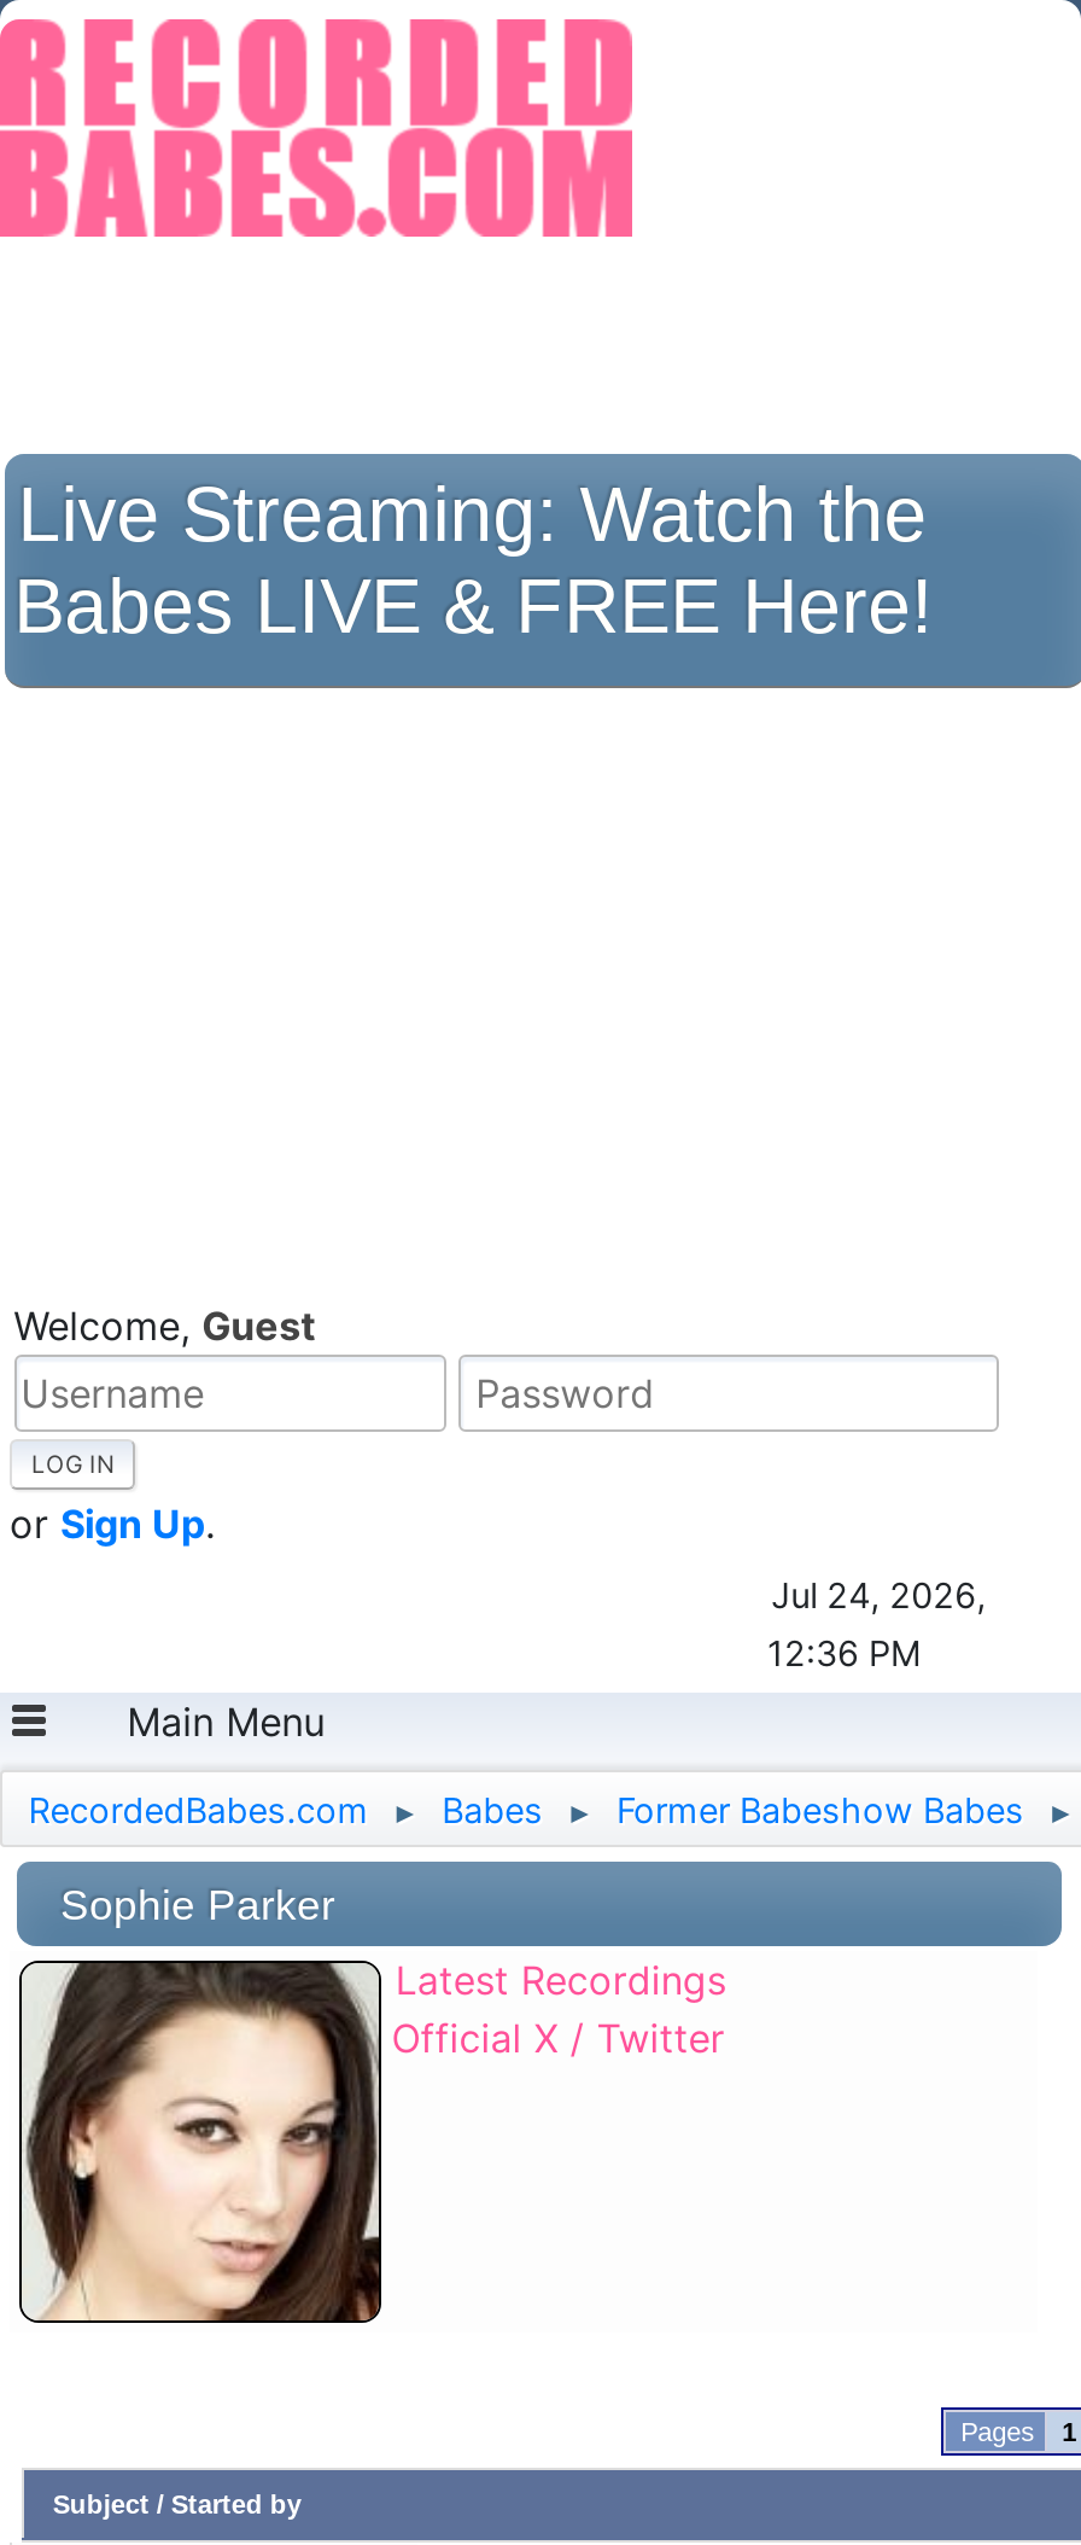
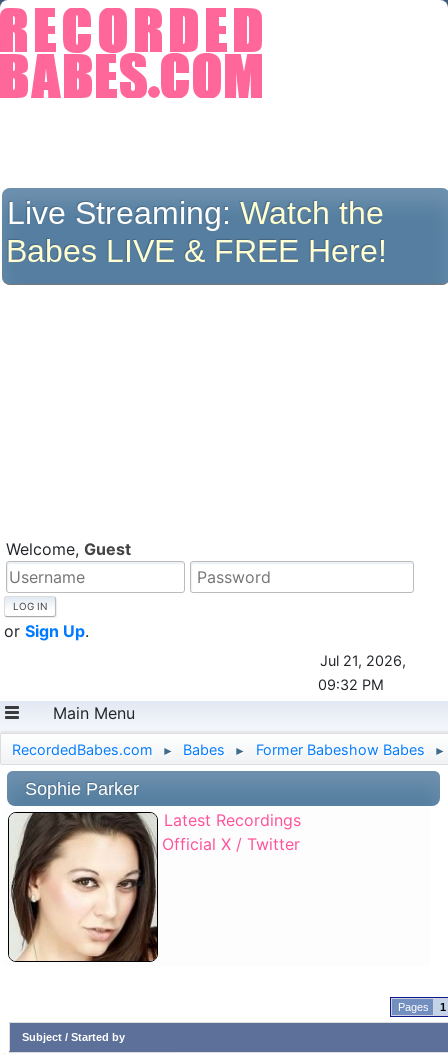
- Jul 24, 2026,
+ Jul 21, 2026,

- 12:36 PM
+ 09:32 PM
